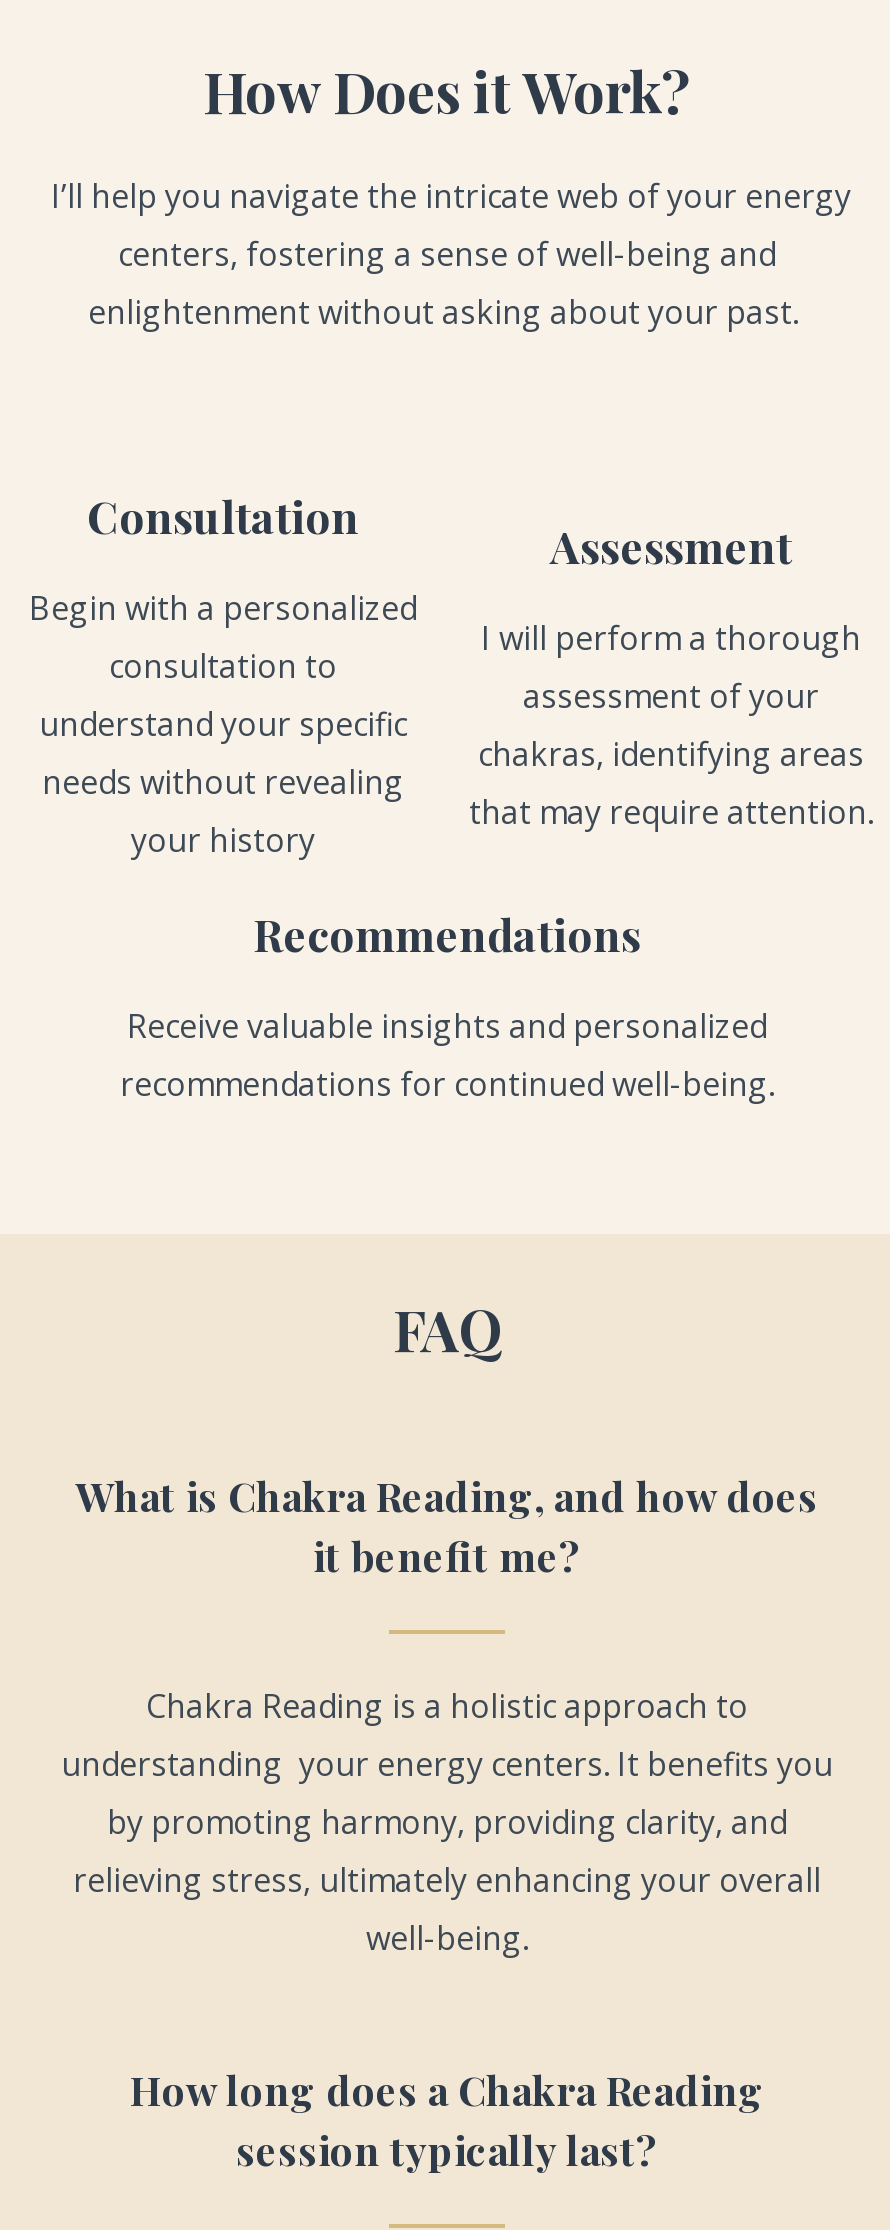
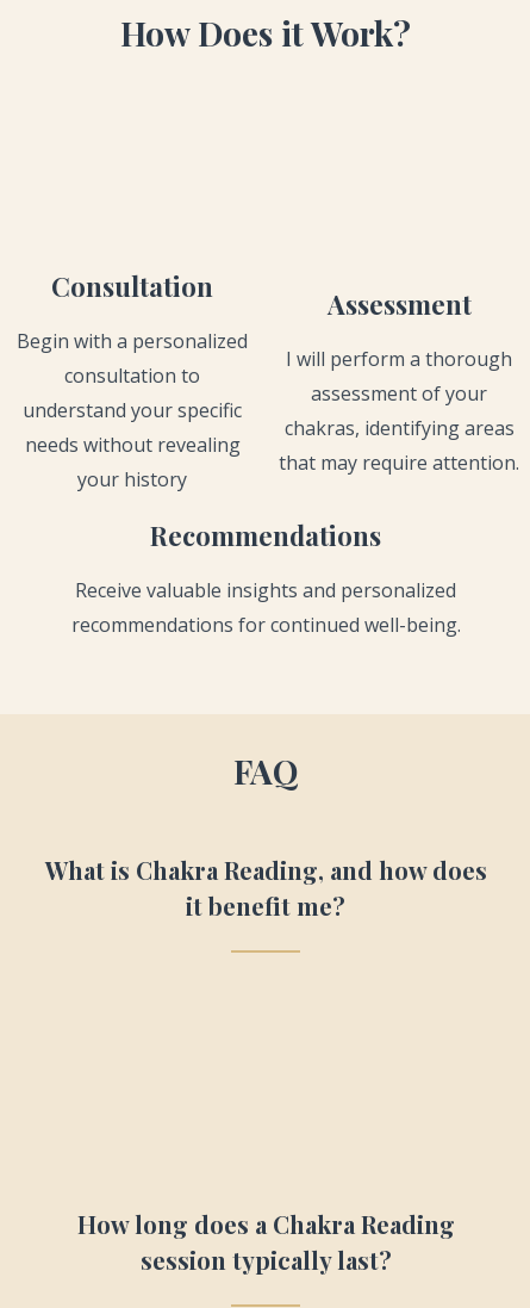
- I’ll help you navigate the intricate web of your energy
- centers, fostering a sense of well-being and
- enlightenment without asking about your past.

- Chakra Reading is a holistic approach to
- understanding your energy centers. It benefits you
- by promoting harmony, providing clarity, and
- relieving stress, ultimately enhancing your overall
- well-being.
